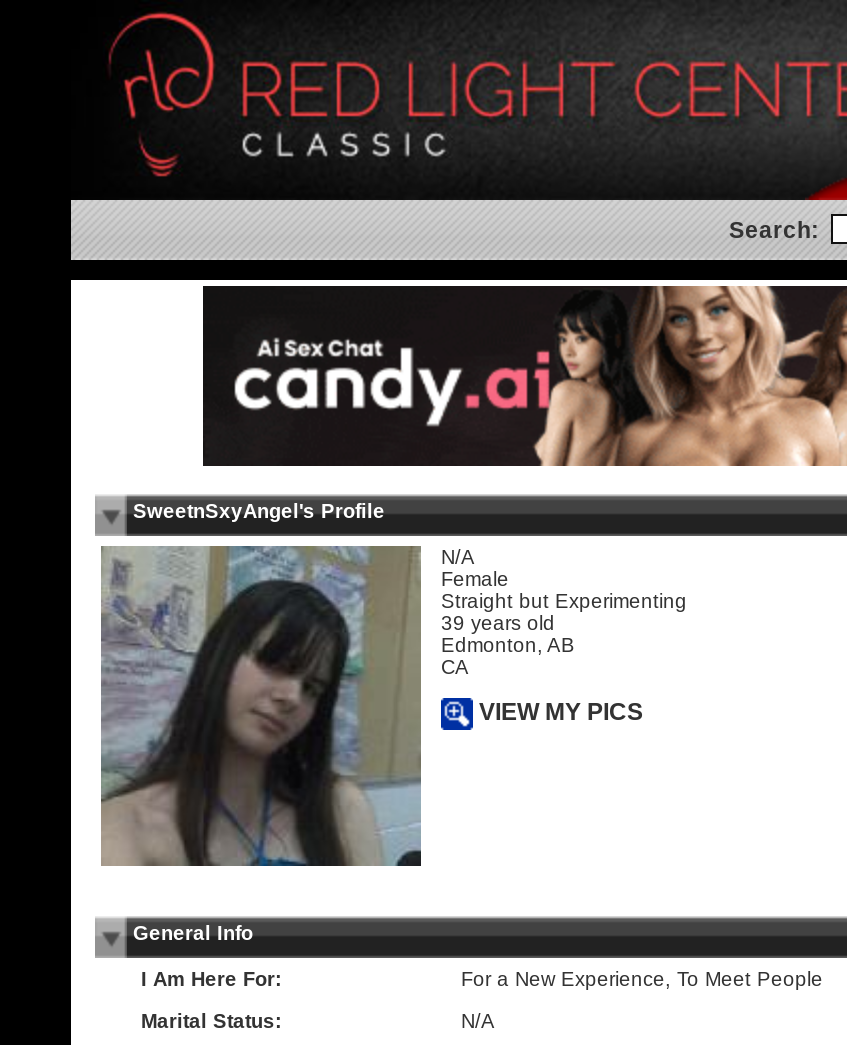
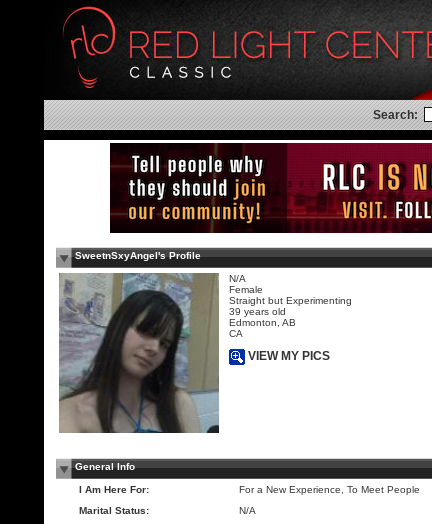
- [image]
+ [image]
